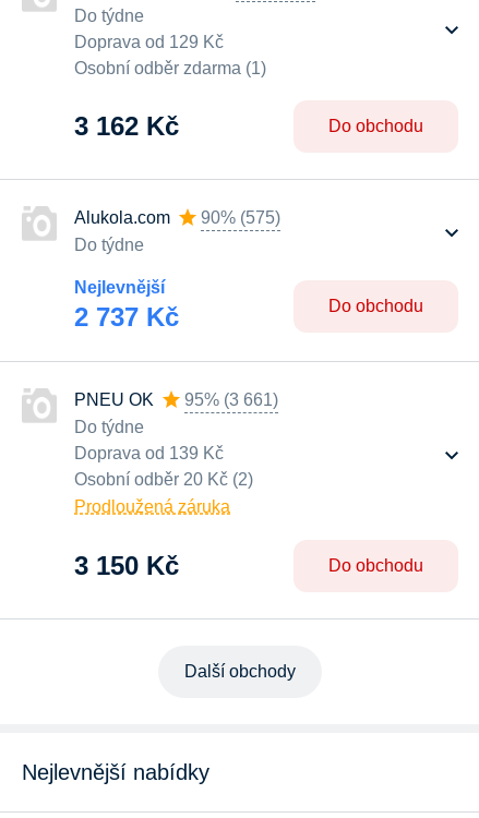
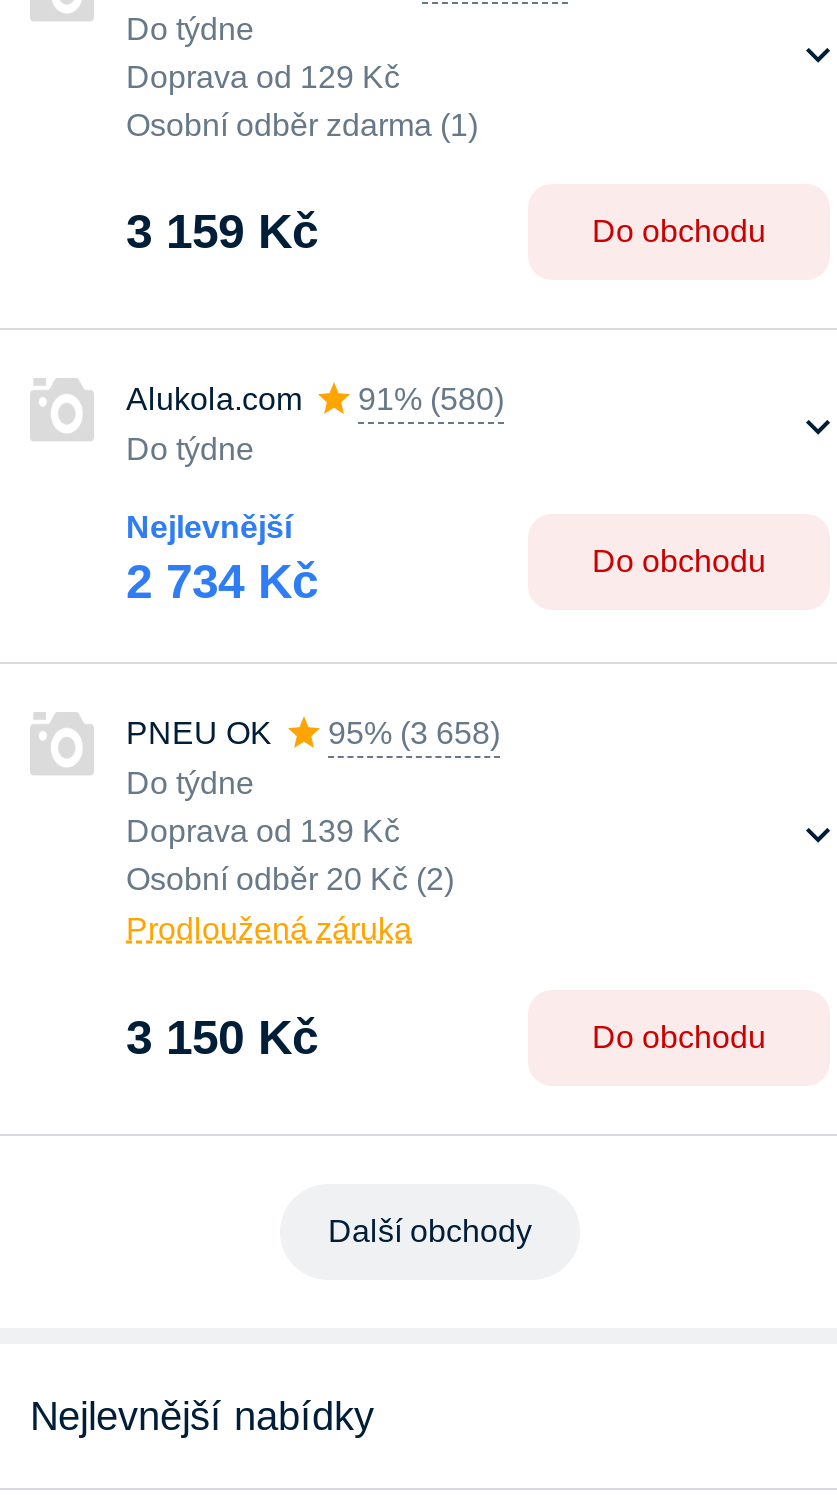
- 3 162 Kč
+ 3 159 Kč

- Alukola.com 90% (575)
+ Alukola.com 91% (580)

- 2 737 Kč
+ 2 734 Kč

- PNEU OK 95% (3 661)
+ PNEU OK 95% (3 658)
